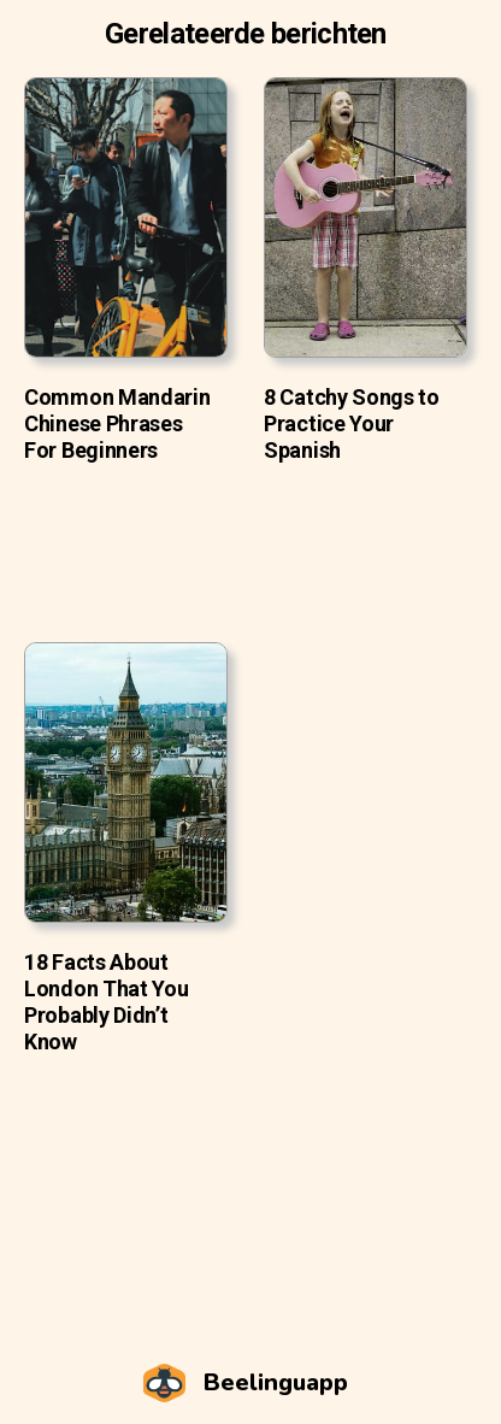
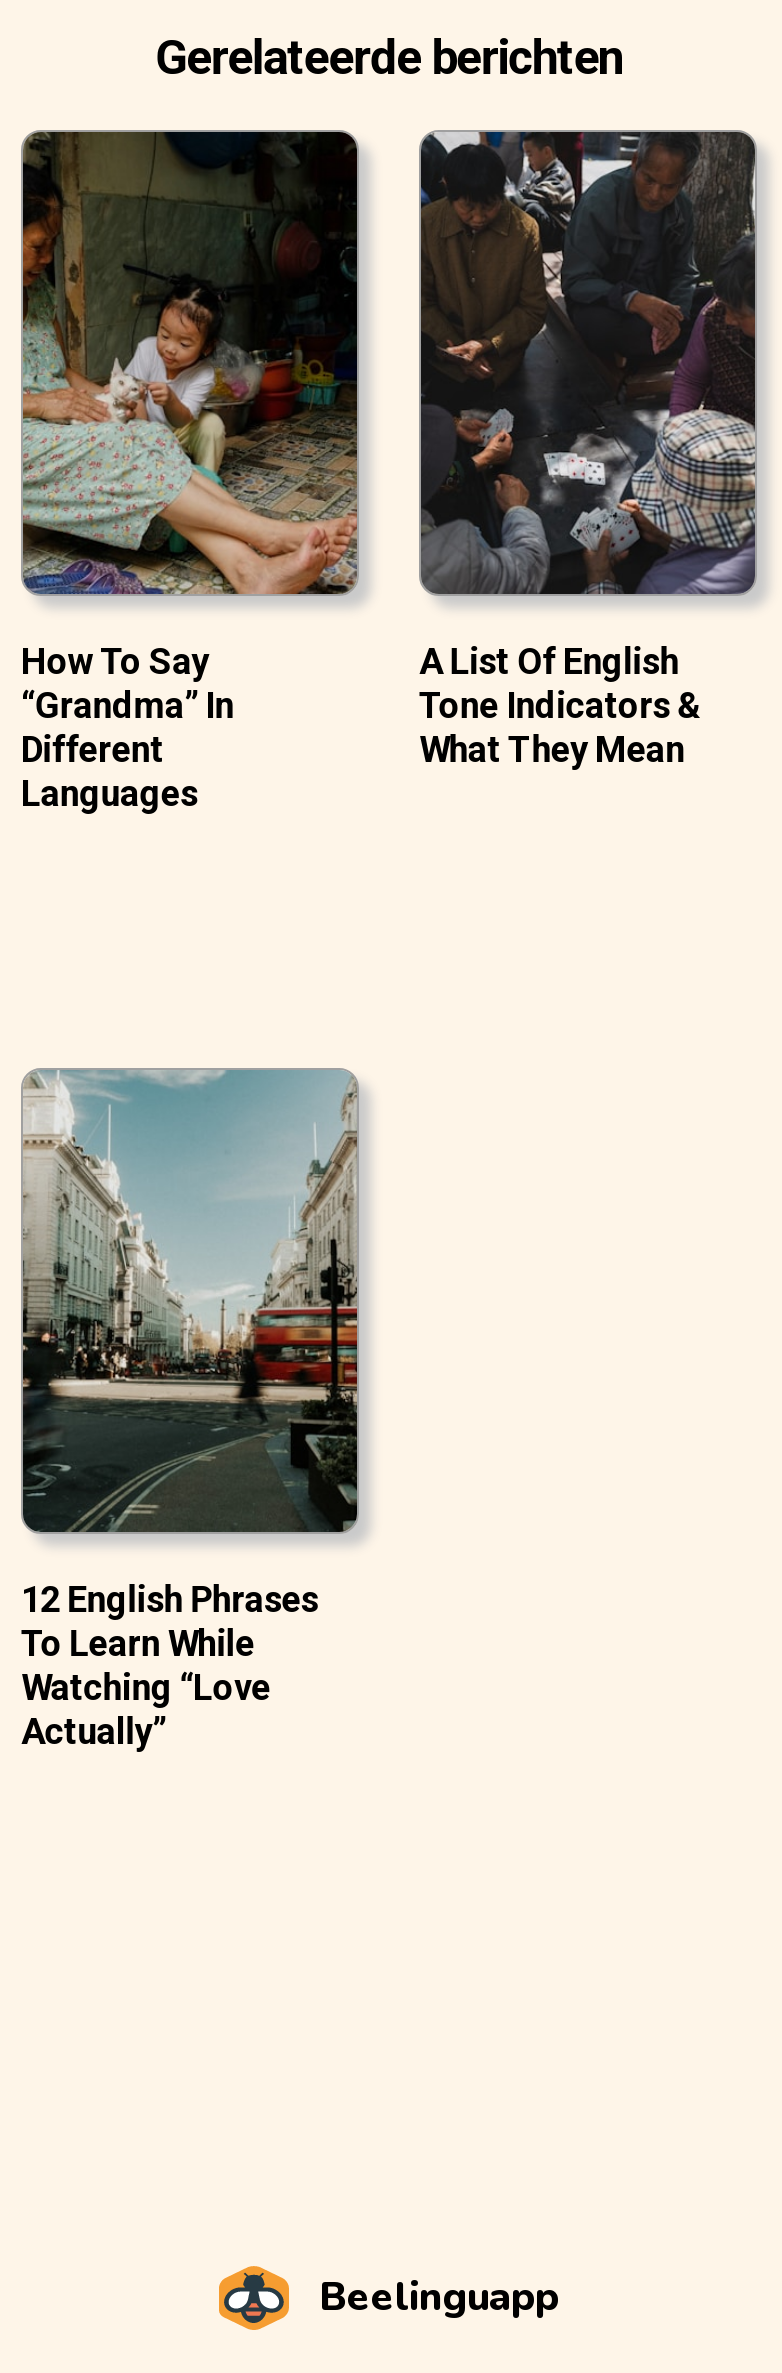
- [image]
- Common Mandarin
- Chinese Phrases
- For Beginners
+ [image]
+ How To Say
+ “Grandma” In
+ Different
+ Languages

- [image]
- 8 Catchy Songs to
- Practice Your
- Spanish
+ [image]
+ A List Of English
+ Tone Indicators &
+ What They Mean

- [image]
- 18 Facts About
- London That You
- Probably Didn’t
- Know
+ [image]
+ 12 English Phrases
+ To Learn While
+ Watching “Love
+ Actually”
